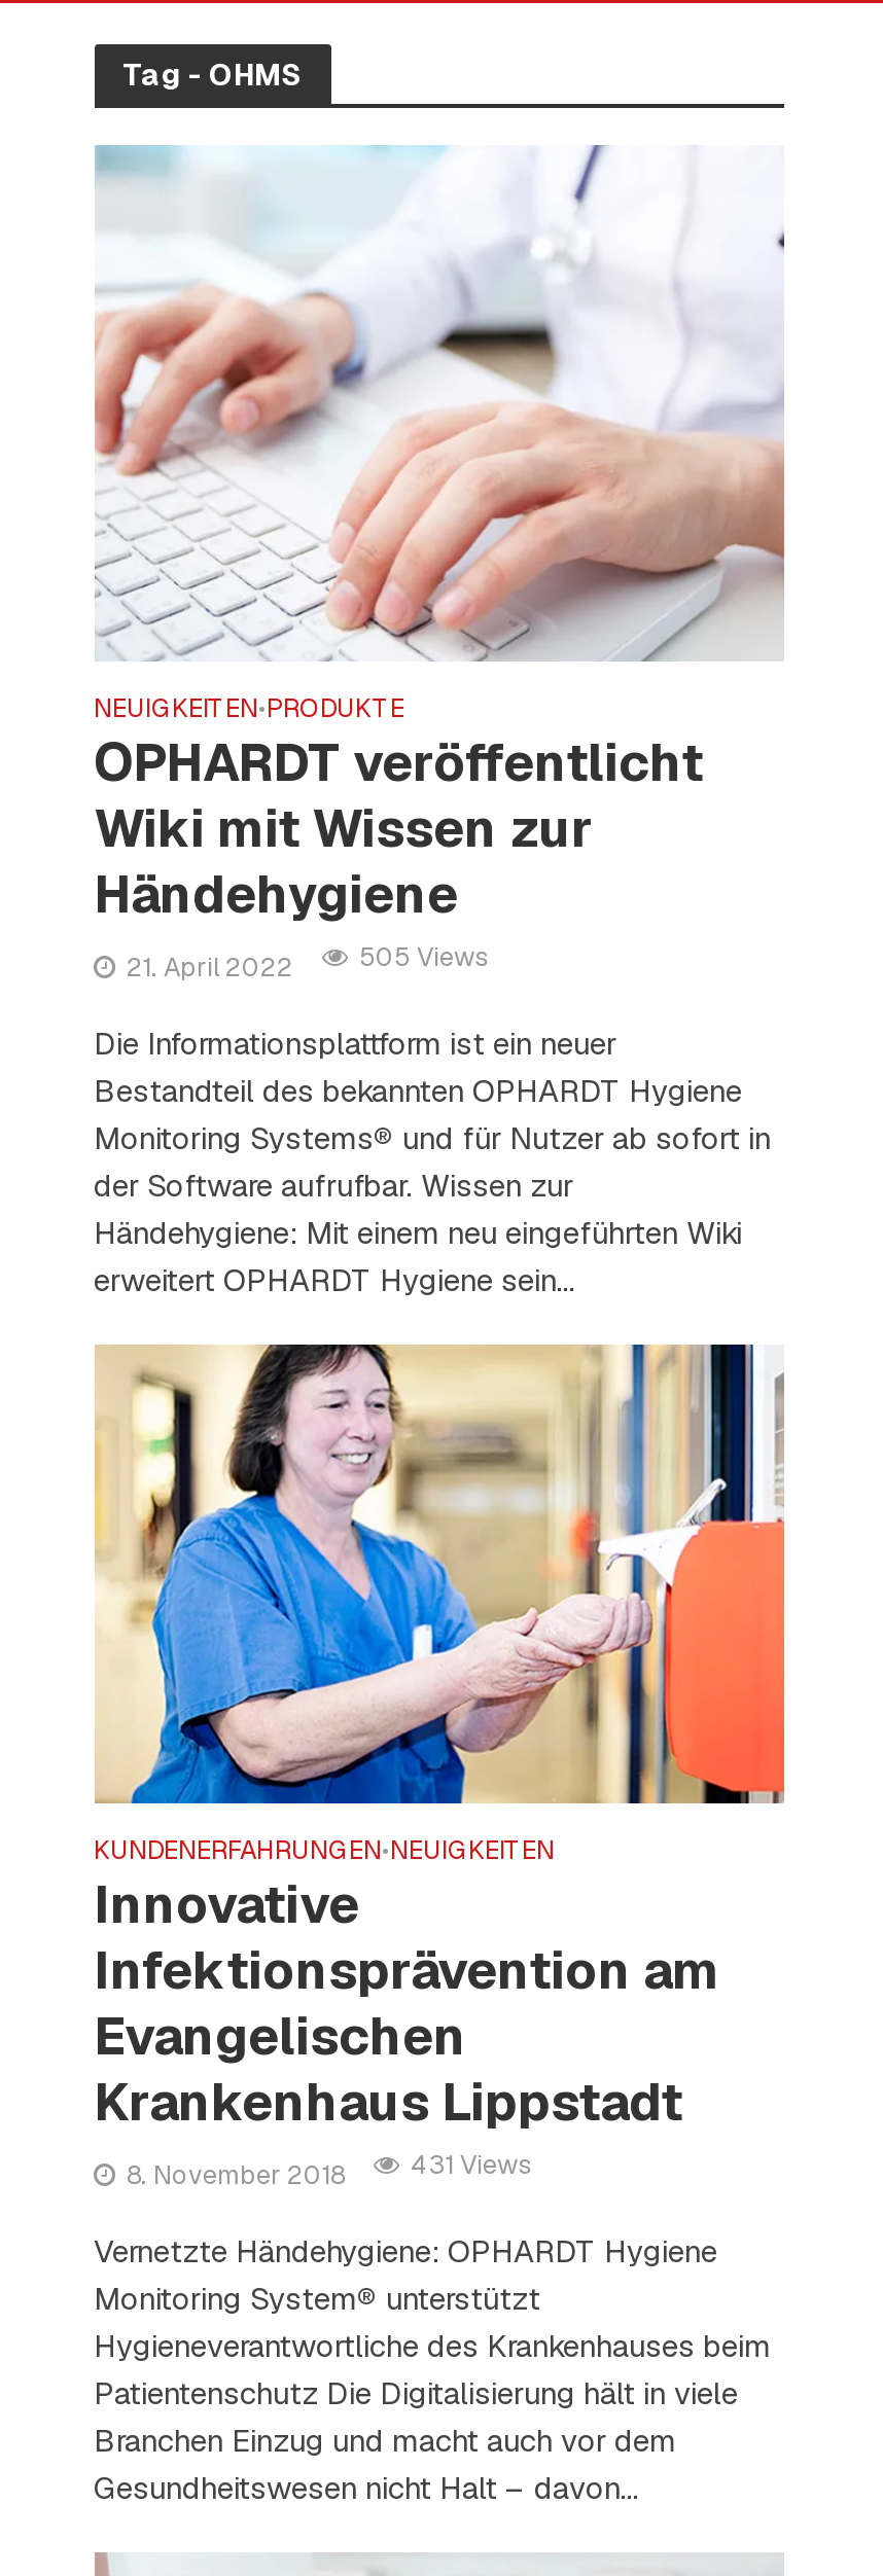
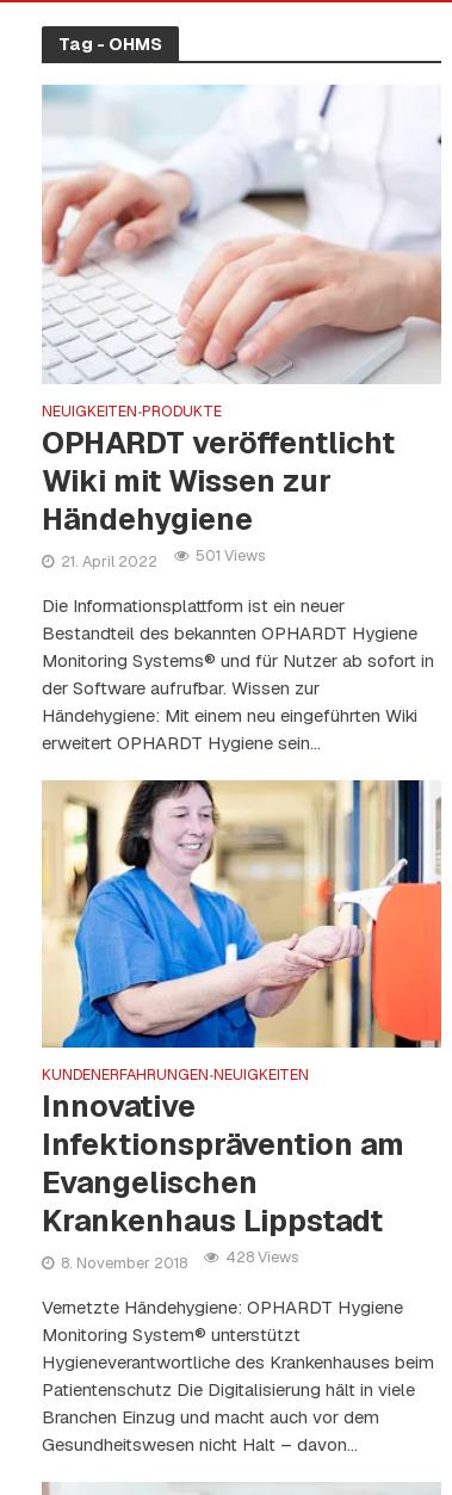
- 21. April 2022 505 Views
+ 21. April 2022 501 Views

- 8. November 2018 431 Views
+ 8. November 2018 428 Views
